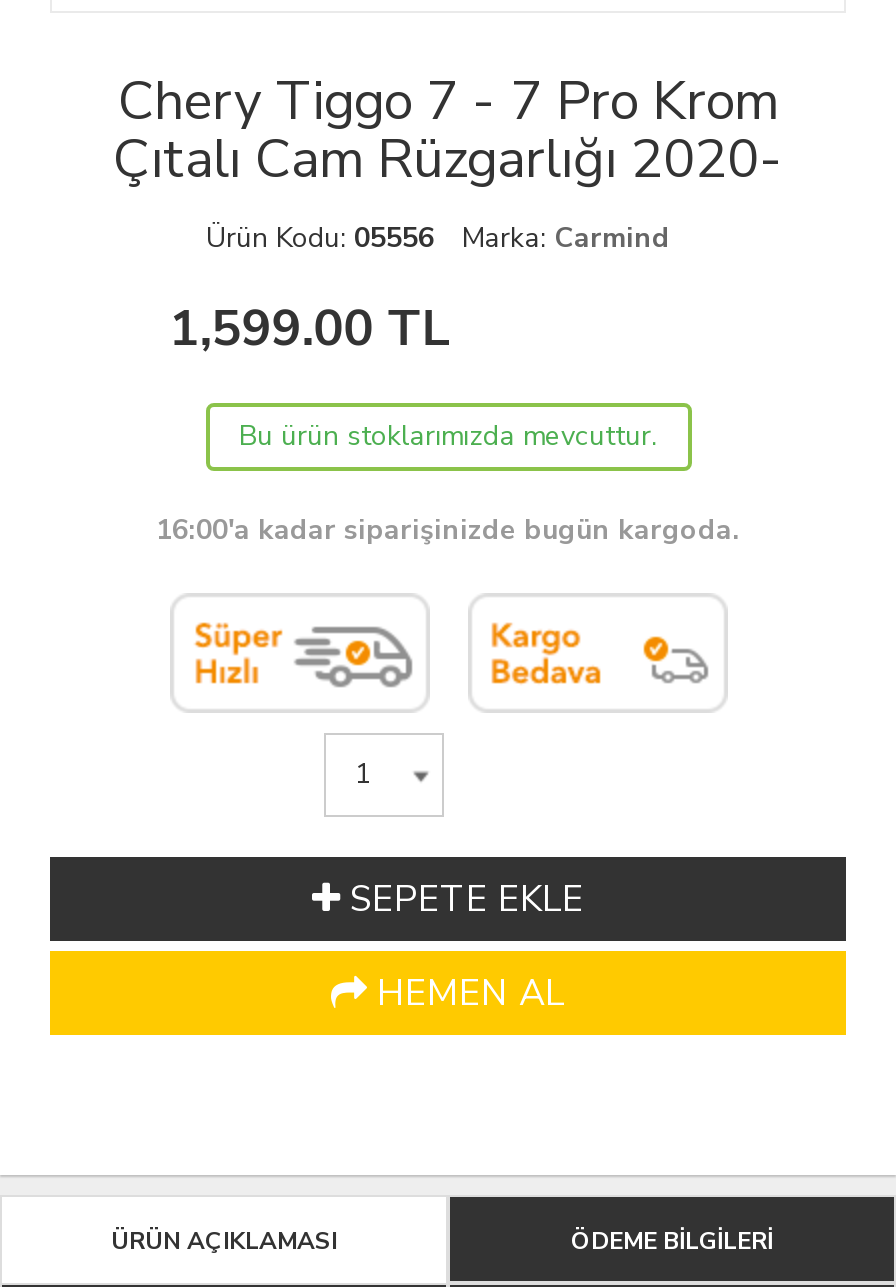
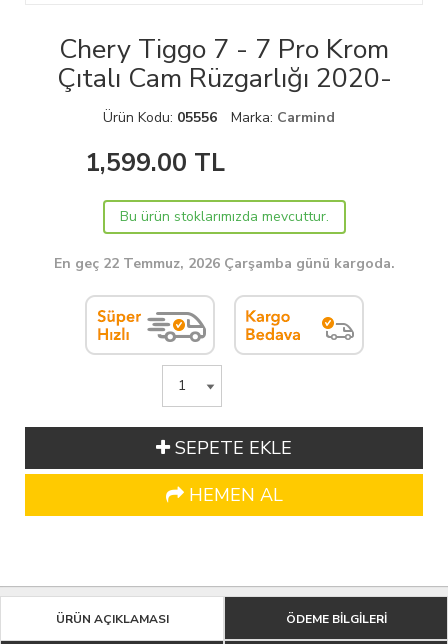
- 16:00'a kadar siparişinizde bugün kargoda.
+ En geç 22 Temmuz, 2026 Çarşamba günü kargoda.
